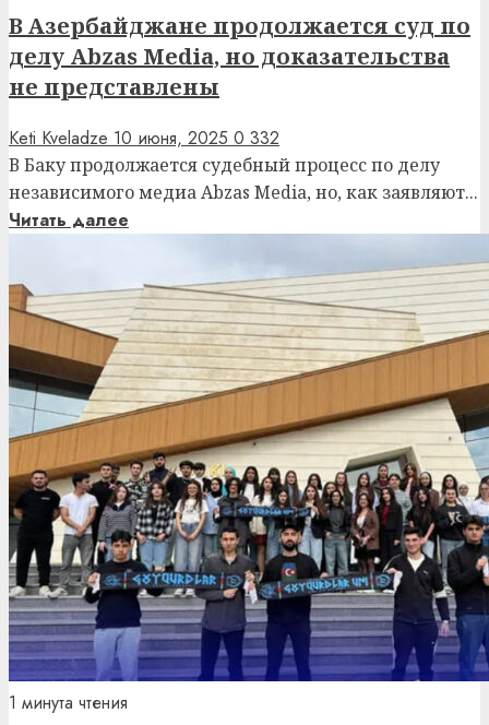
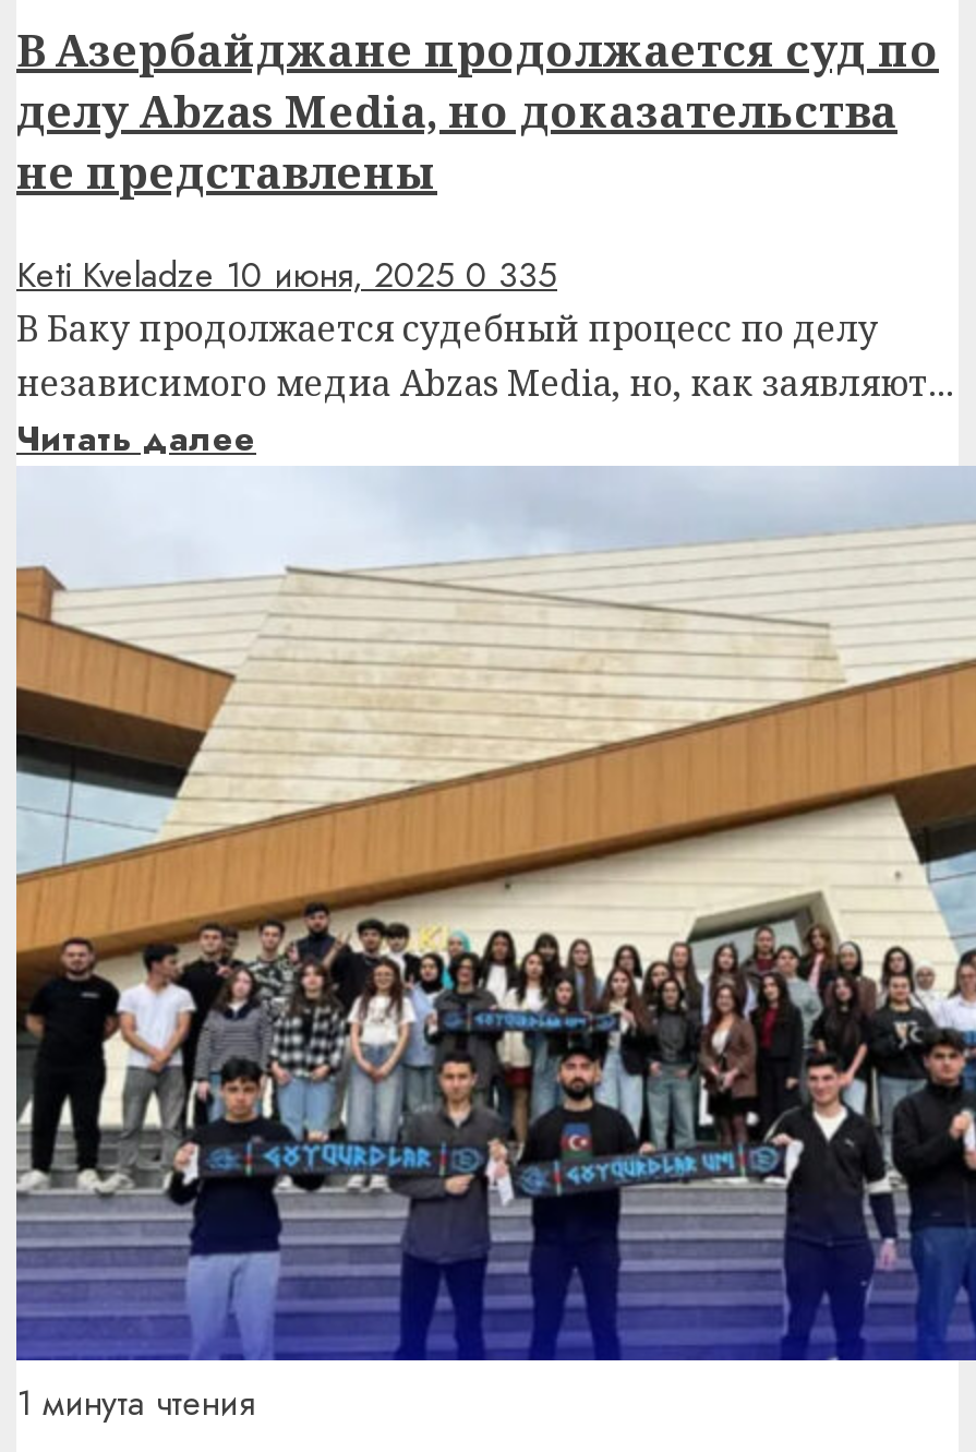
- Keti Kveladze 10 июня, 2025 0 332
+ Keti Kveladze 10 июня, 2025 0 335
